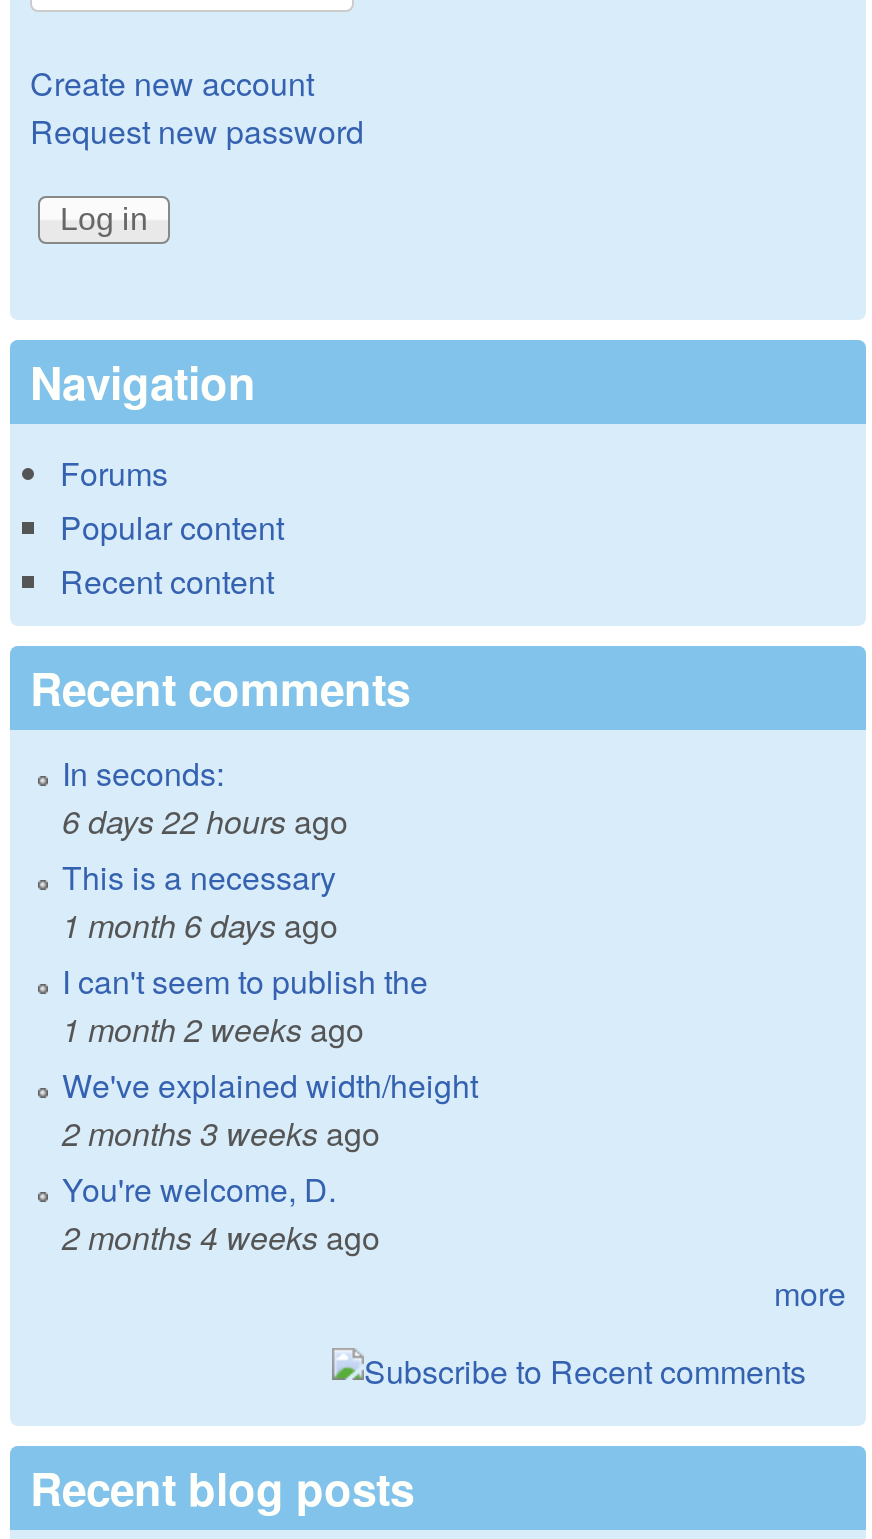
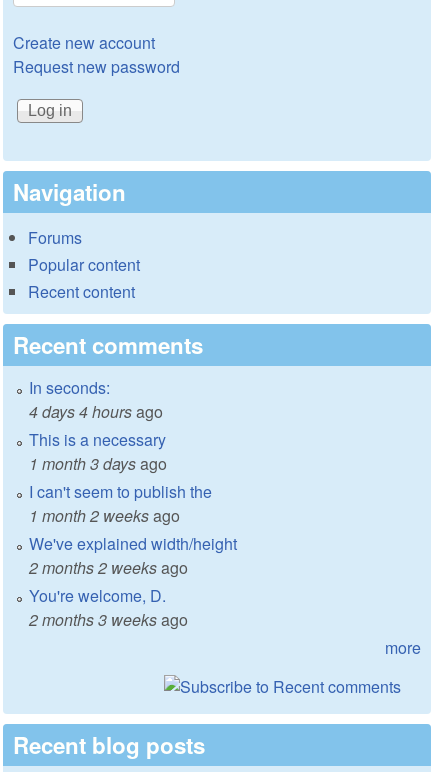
- 6 days 22 hours ago
+ 4 days 4 hours ago

- 1 month 6 days ago
+ 1 month 3 days ago

moved down: 2 months 3 weeks ago

+ 2 months 2 weeks ago

- 2 months 4 weeks ago
